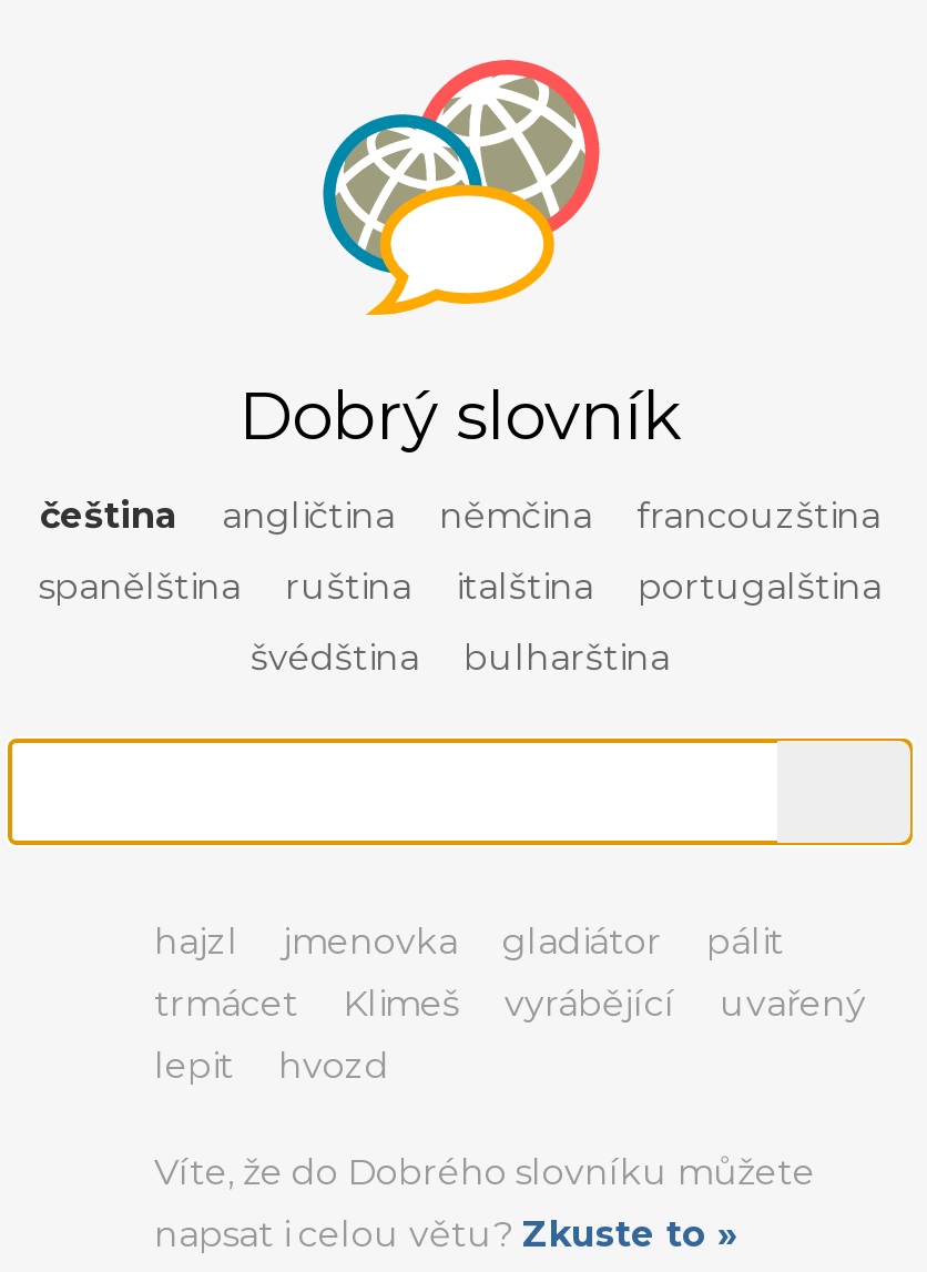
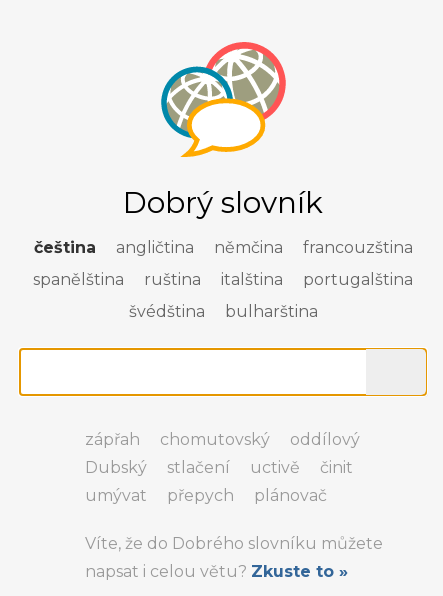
- hajzl
- jmenovka
- gladiátor
- pálit
+ zápřah
+ chomutovský
+ oddílový

- trmácet
- Klimeš
- vyrábějící
- uvařený
+ Dubský
+ stlačení
+ uctivě
+ činit

- lepit
- hvozd
+ umývat
+ přepych
+ plánovač
